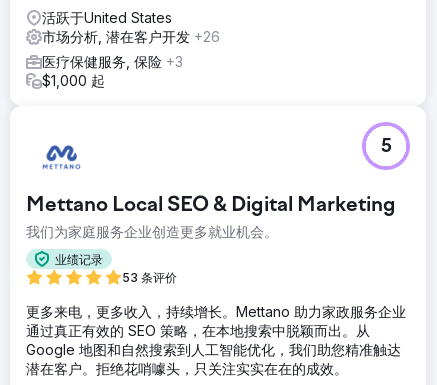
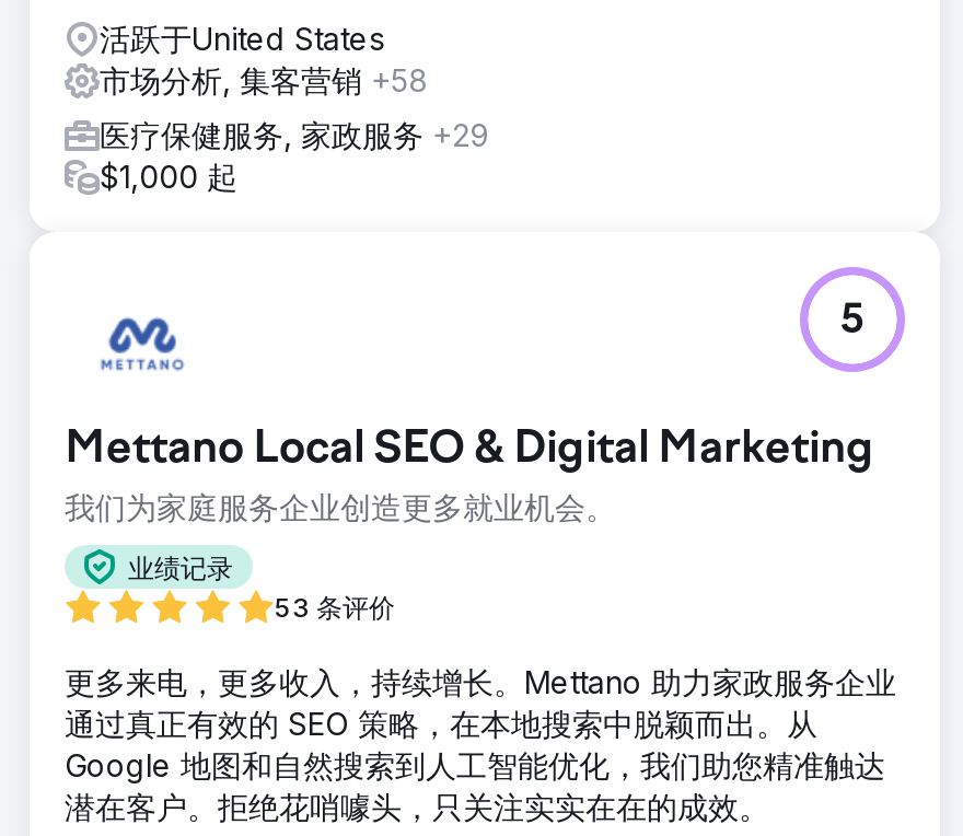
- 市场分析, 潜在客户开发+26
+ 市场分析, 集客营销+58

- 医疗保健服务, 保险+3
+ 医疗保健服务, 家政服务+29
